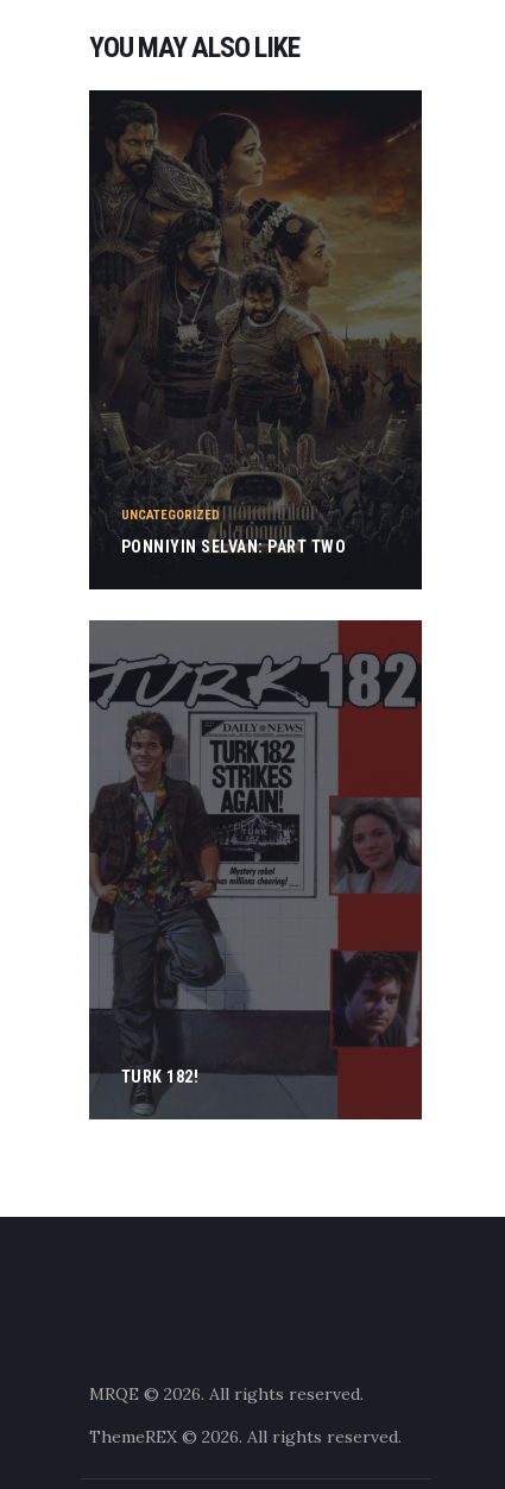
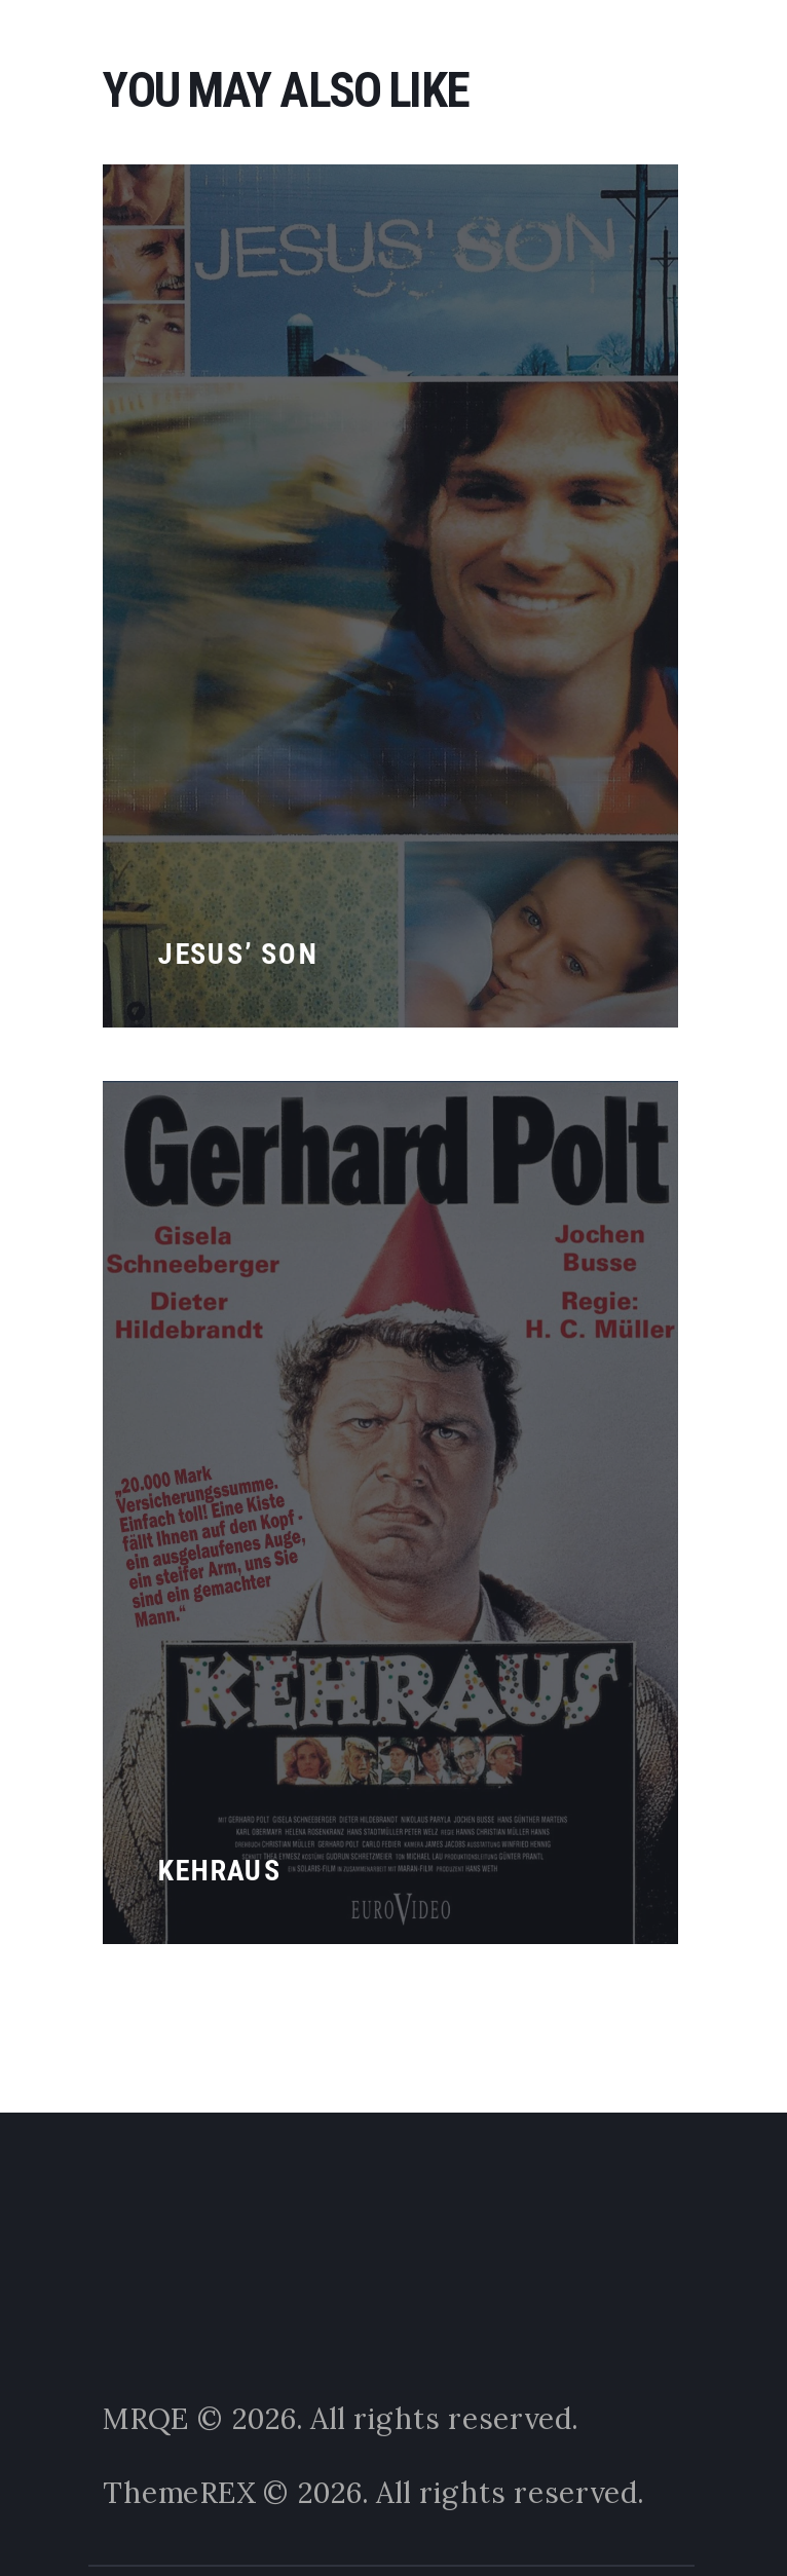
- [image]
- UNCATEGORIZED
- PONNIYIN SELVAN: PART TWO
+ [image]
+ JESUS’ SON

- [image]
- TURK 182!
+ [image]
+ KEHRAUS
